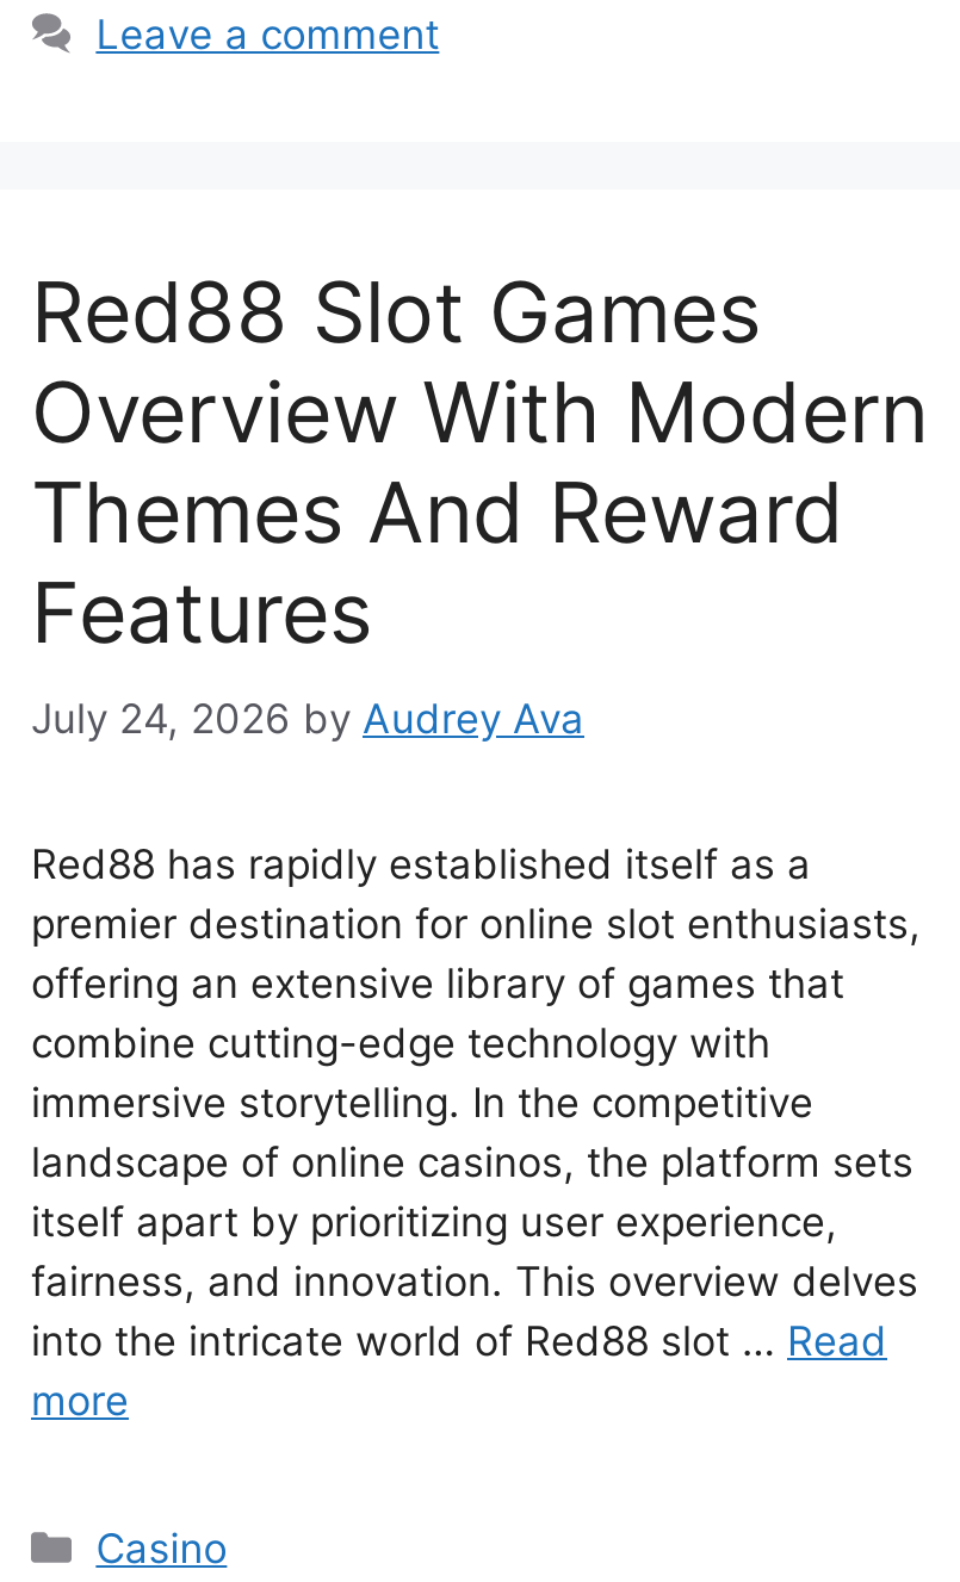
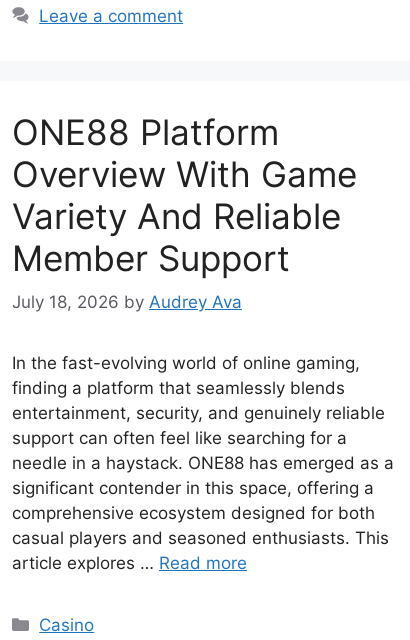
- Red88 Slot Games
- Overview With Modern
- Themes And Reward
- Features
- July 24, 2026 by Audrey Ava
+ ONE88 Platform
+ Overview With Game
+ Variety And Reliable
+ Member Support
+ July 18, 2026 by Audrey Ava

- Red88 has rapidly established itself as a
- premier destination for online slot enthusiasts,
- offering an extensive library of games that
- combine cutting-edge technology with
- immersive storytelling. In the competitive
- landscape of online casinos, the platform sets
- itself apart by prioritizing user experience,
- fairness, and innovation. This overview delves
- into the intricate world of Red88 slot … Read
- more
+ In the fast-evolving world of online gaming,
+ finding a platform that seamlessly blends
+ entertainment, security, and genuinely reliable
+ support can often feel like searching for a
+ needle in a haystack. ONE88 has emerged as a
+ significant contender in this space, offering a
+ comprehensive ecosystem designed for both
+ casual players and seasoned enthusiasts. This
+ article explores … Read more
